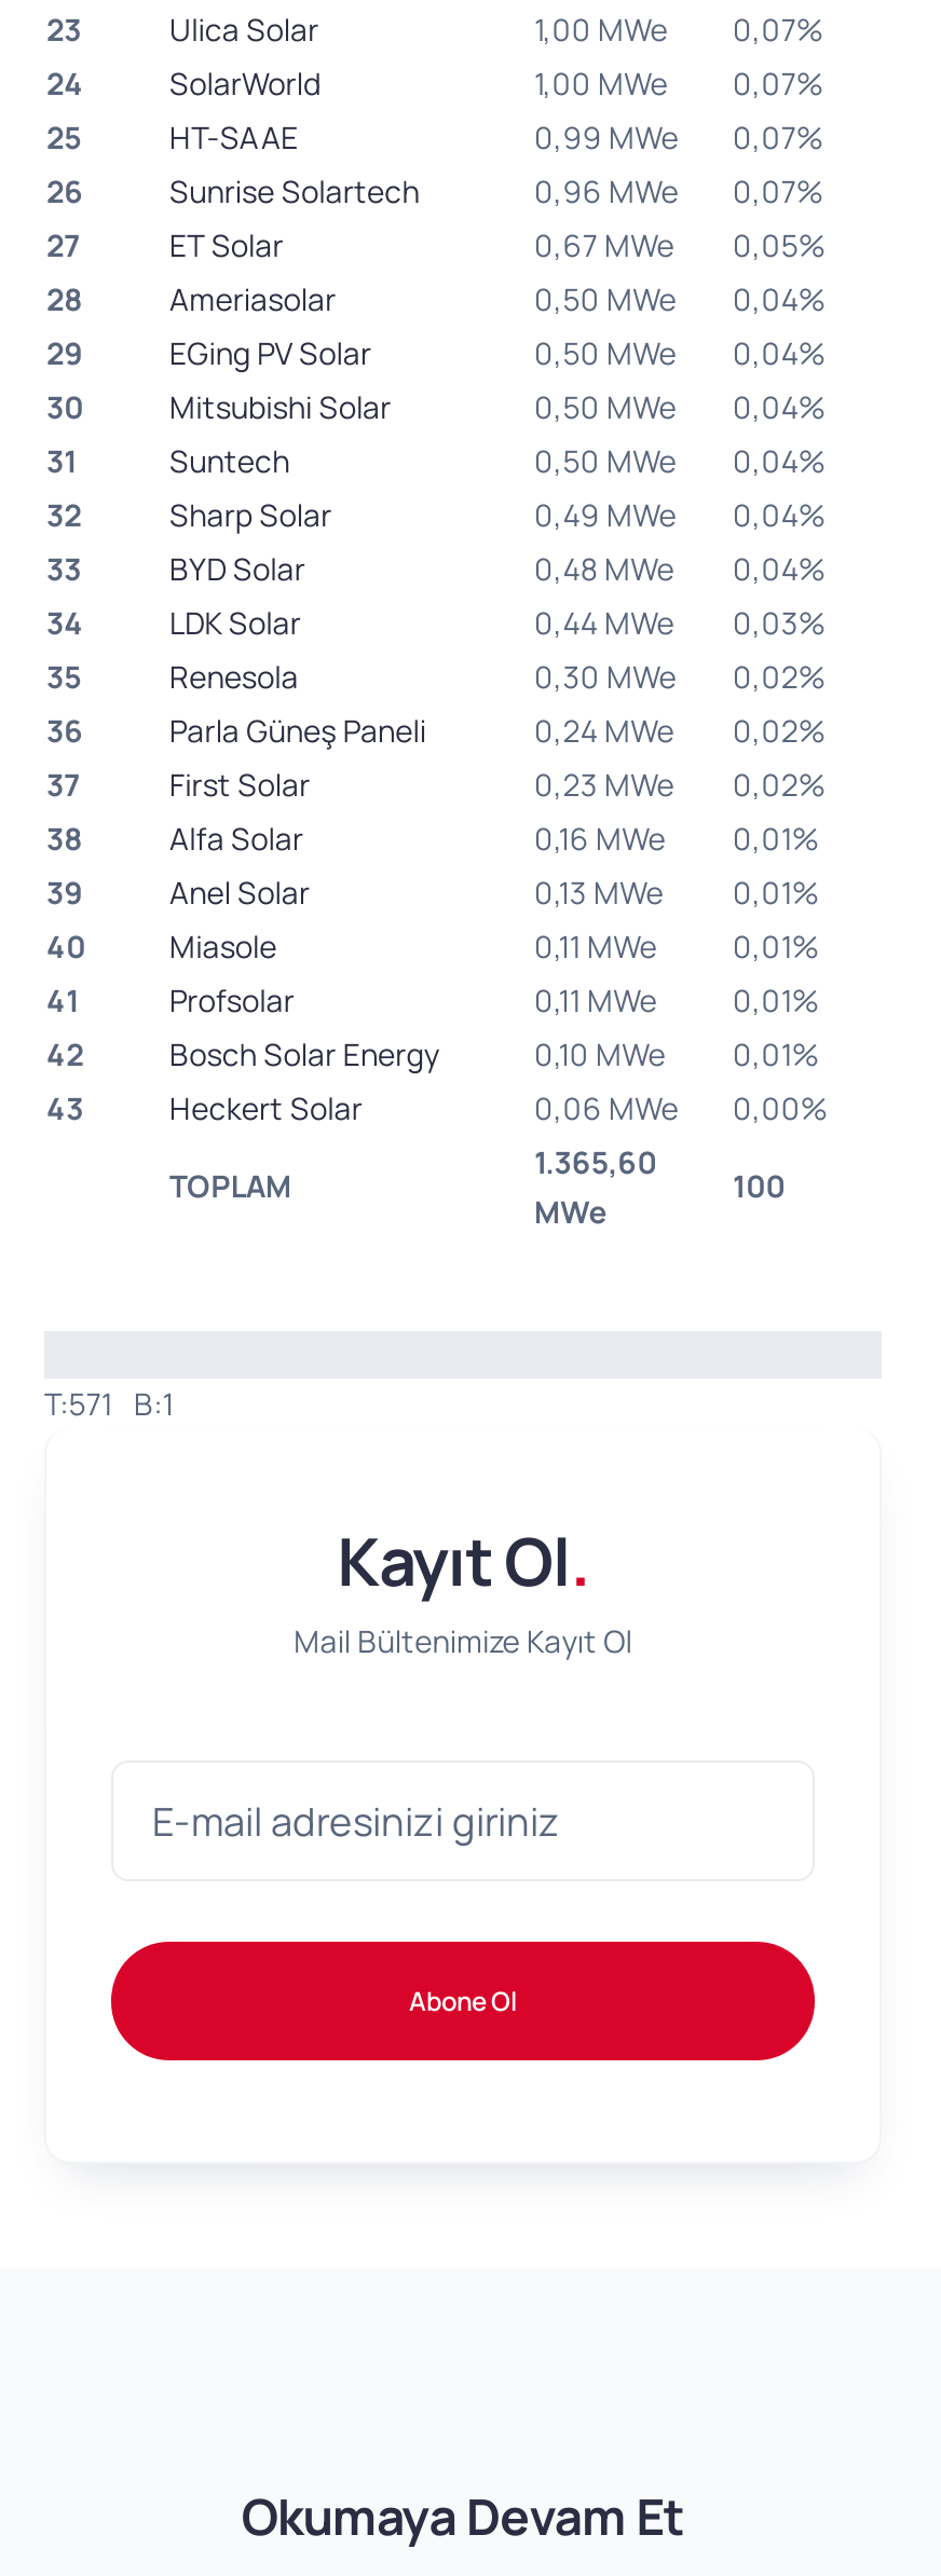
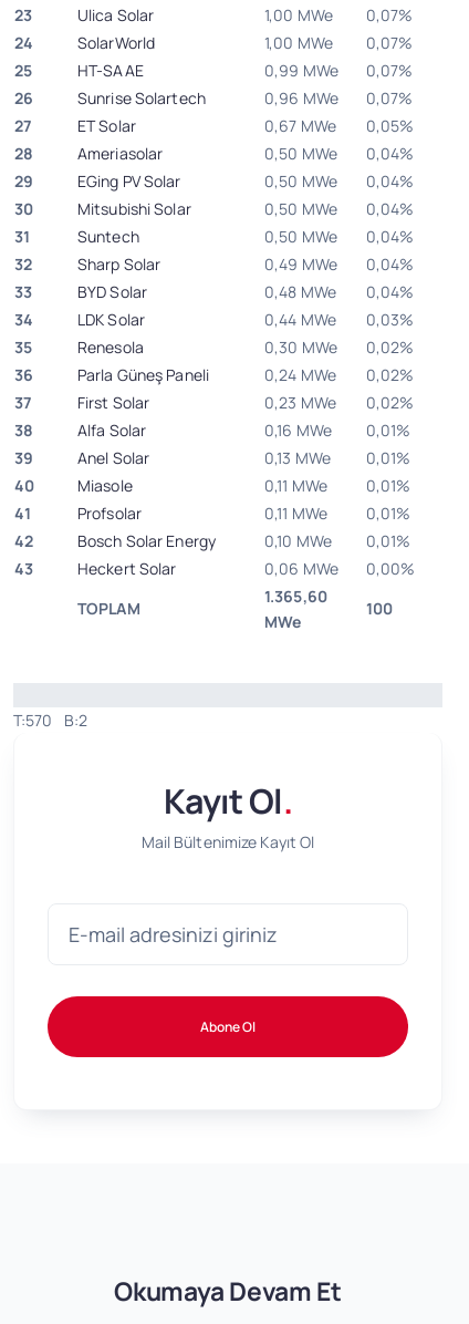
- T:571 B:1
+ T:570 B:2
